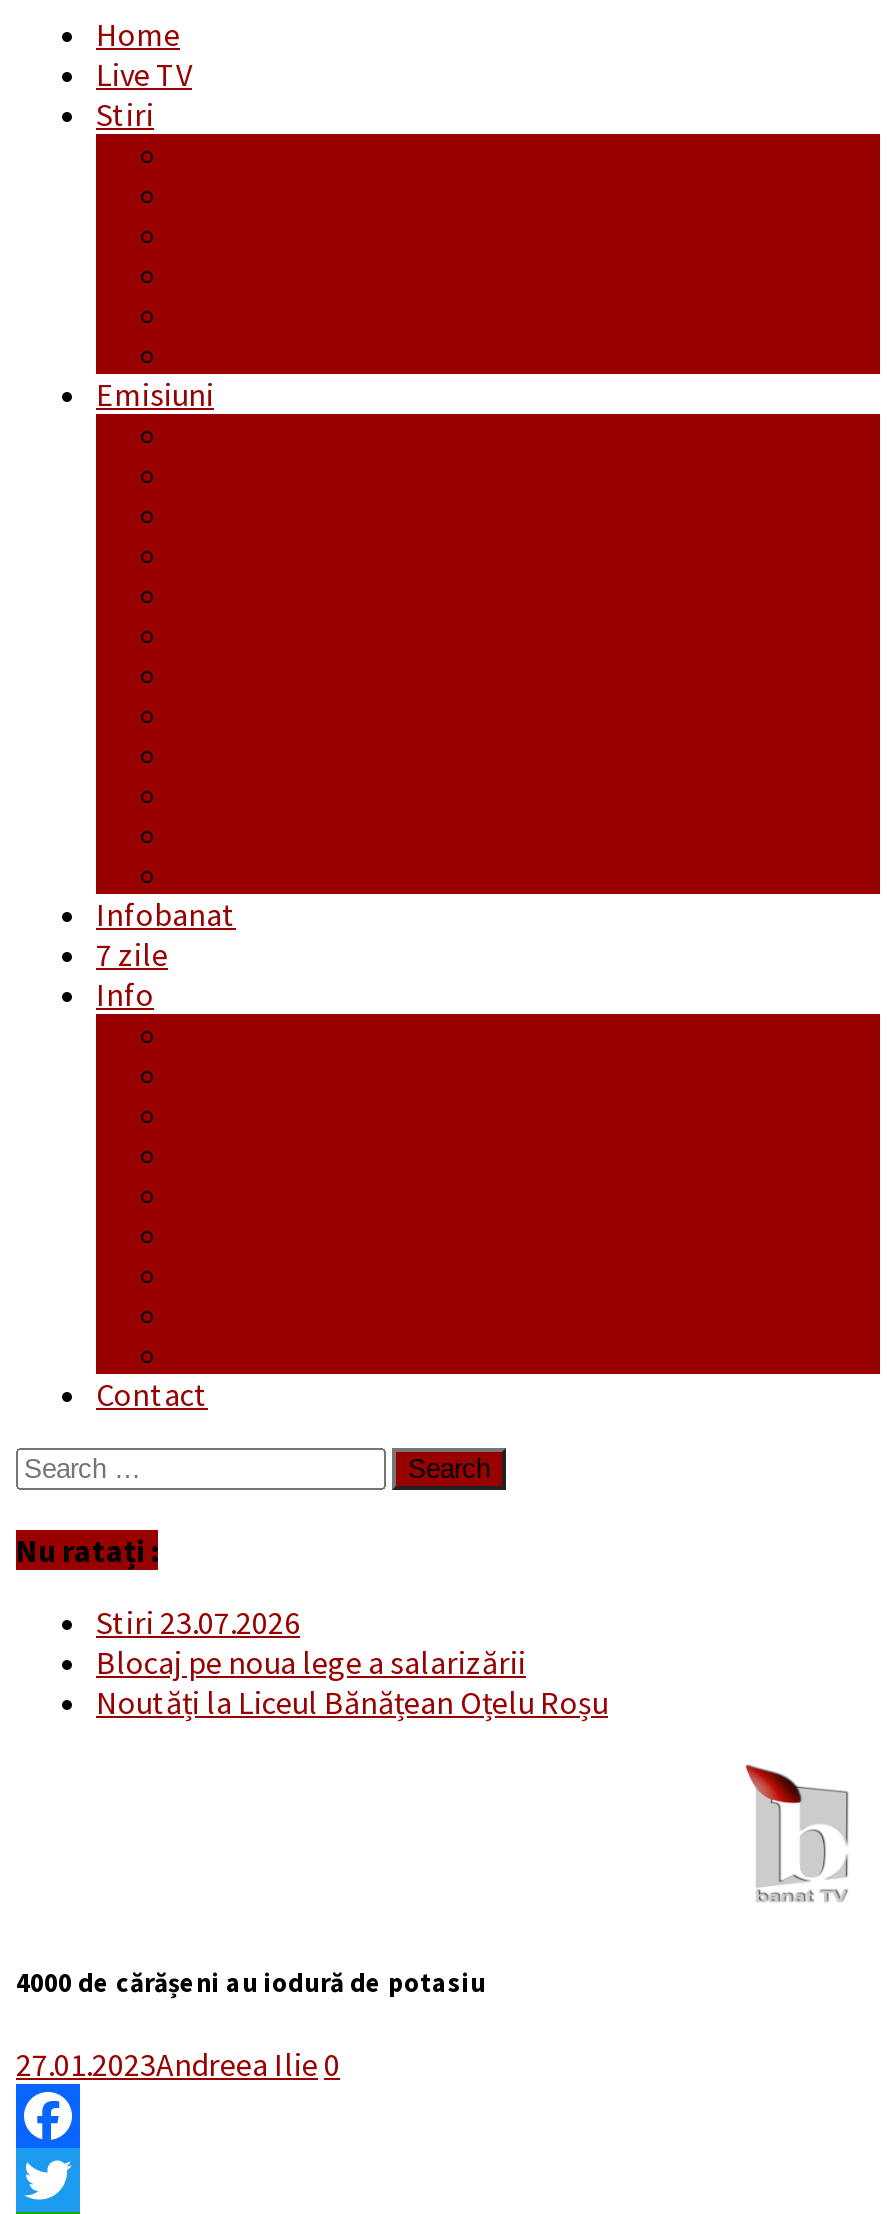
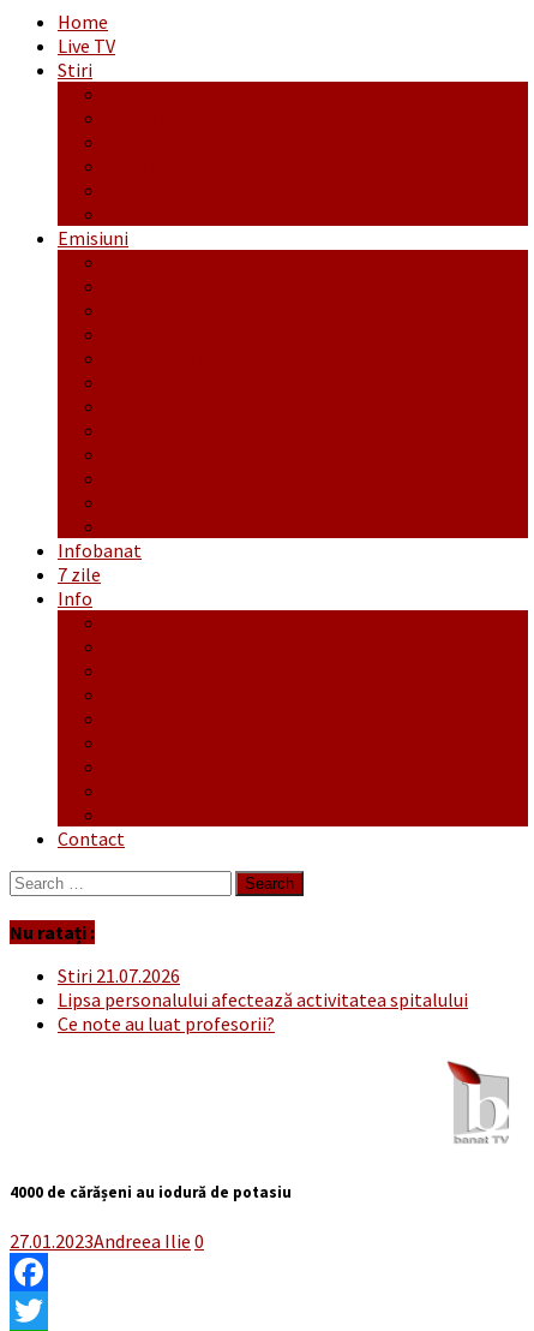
- Stiri 23.07.2026
- Blocaj pe noua lege a salarizării
- Noutăți la Liceul Bănățean Oțelu Roșu
+ Stiri 21.07.2026
+ Lipsa personalului afectează activitatea spitalului
+ Ce note au luat profesorii?
